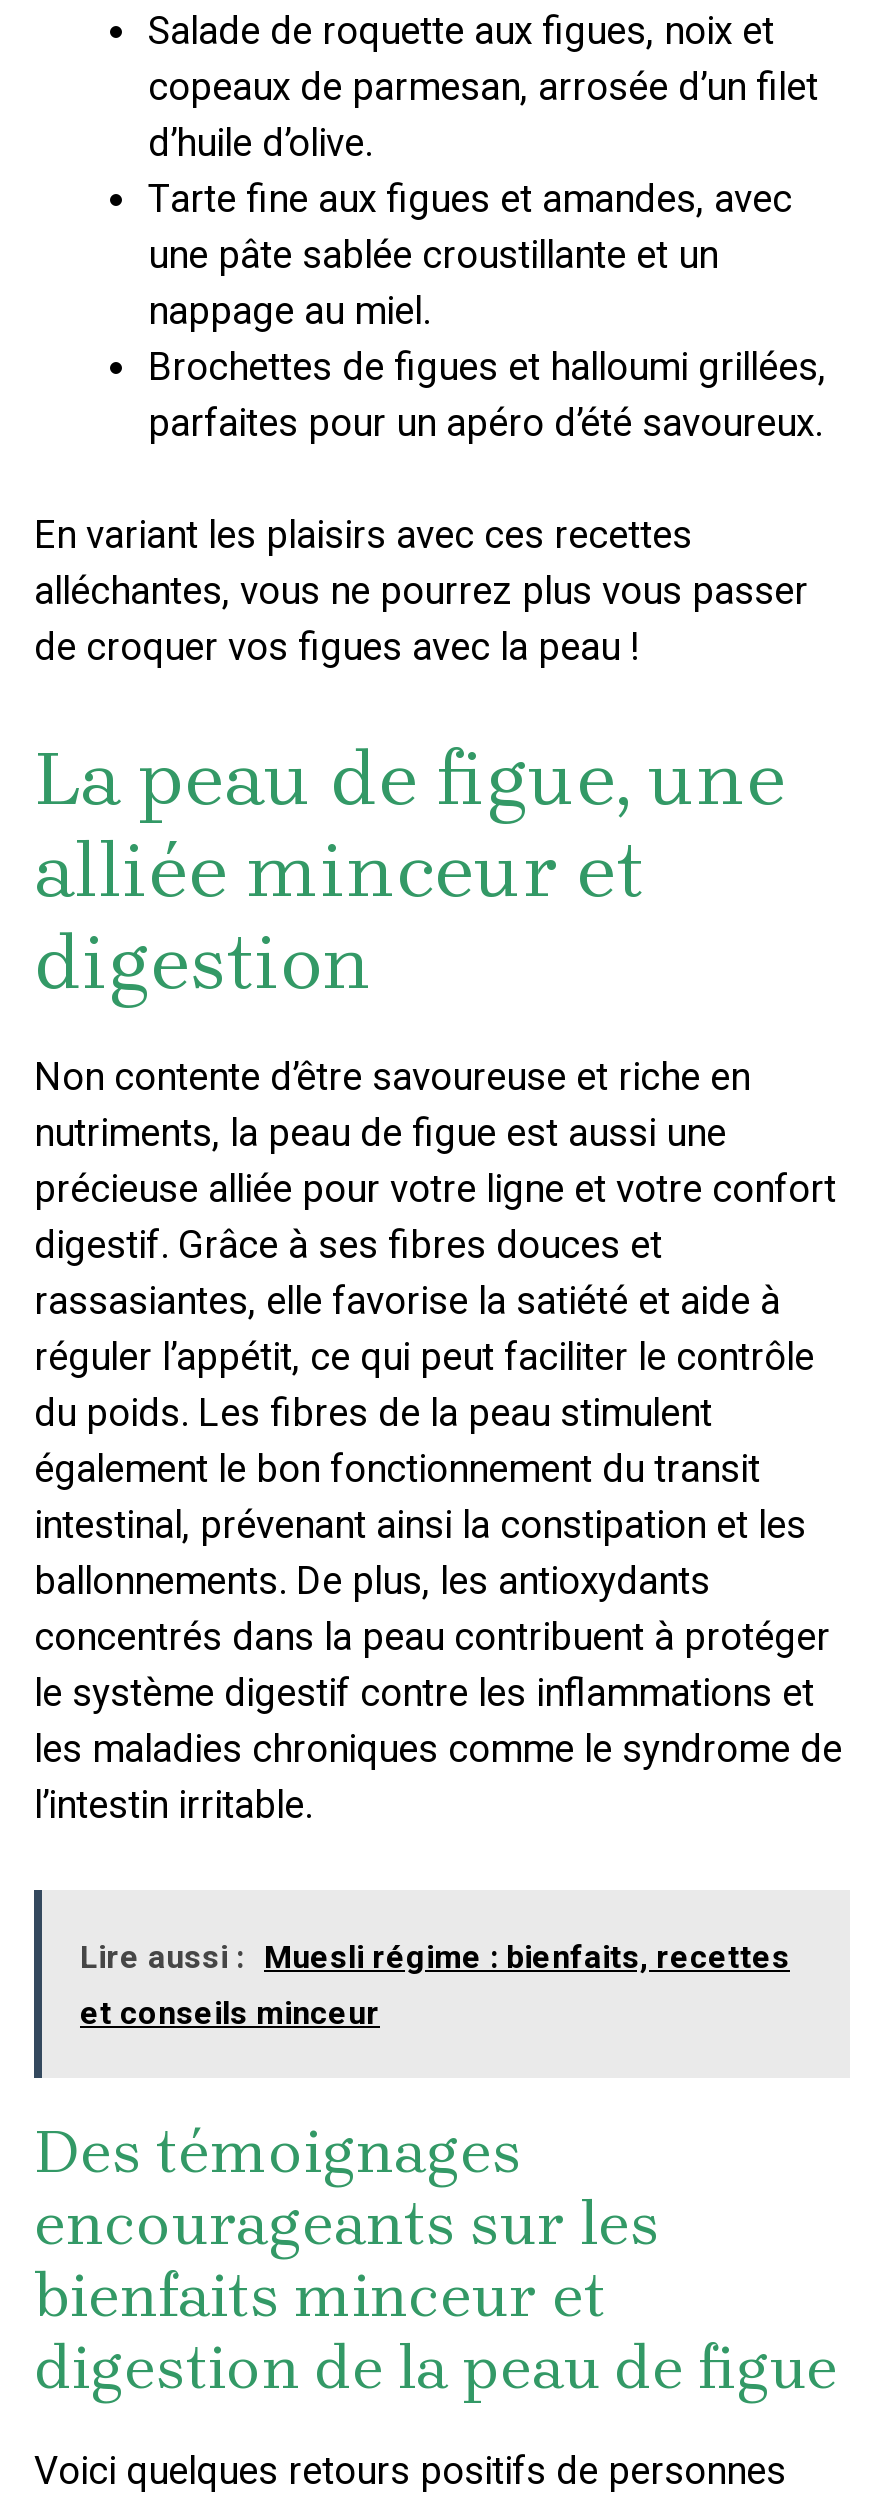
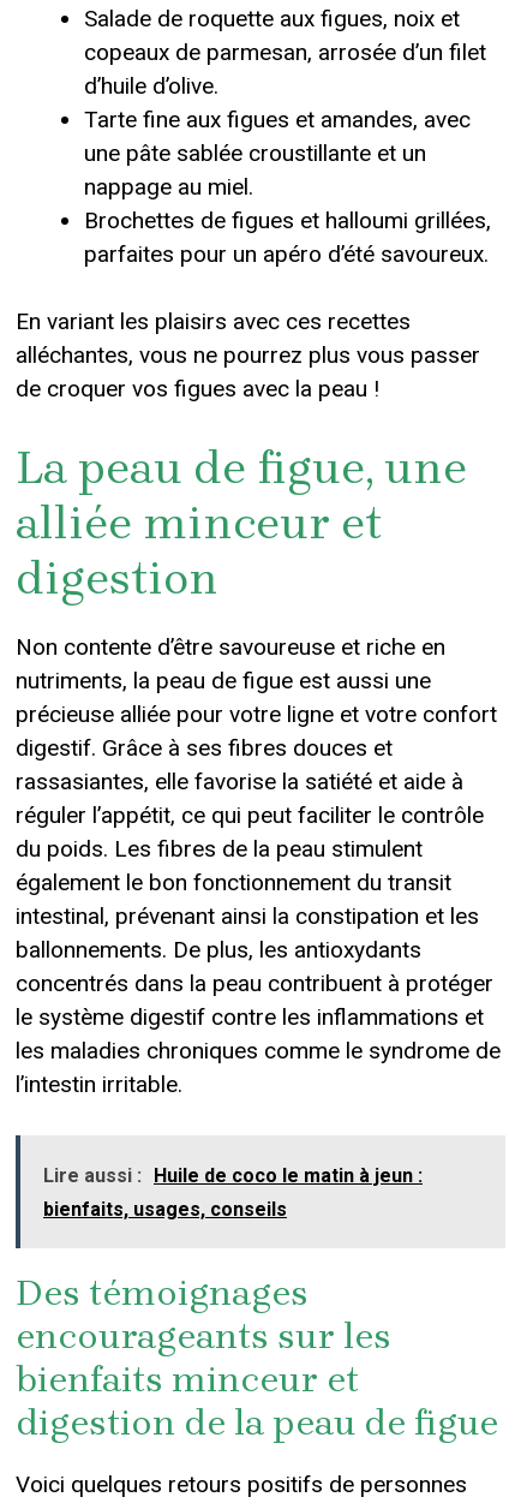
- Lire aussi : Muesli régime : bienfaits, recettes
+ Lire aussi : Huile de coco le matin à jeun :

- et conseils minceur
+ bienfaits, usages, conseils
